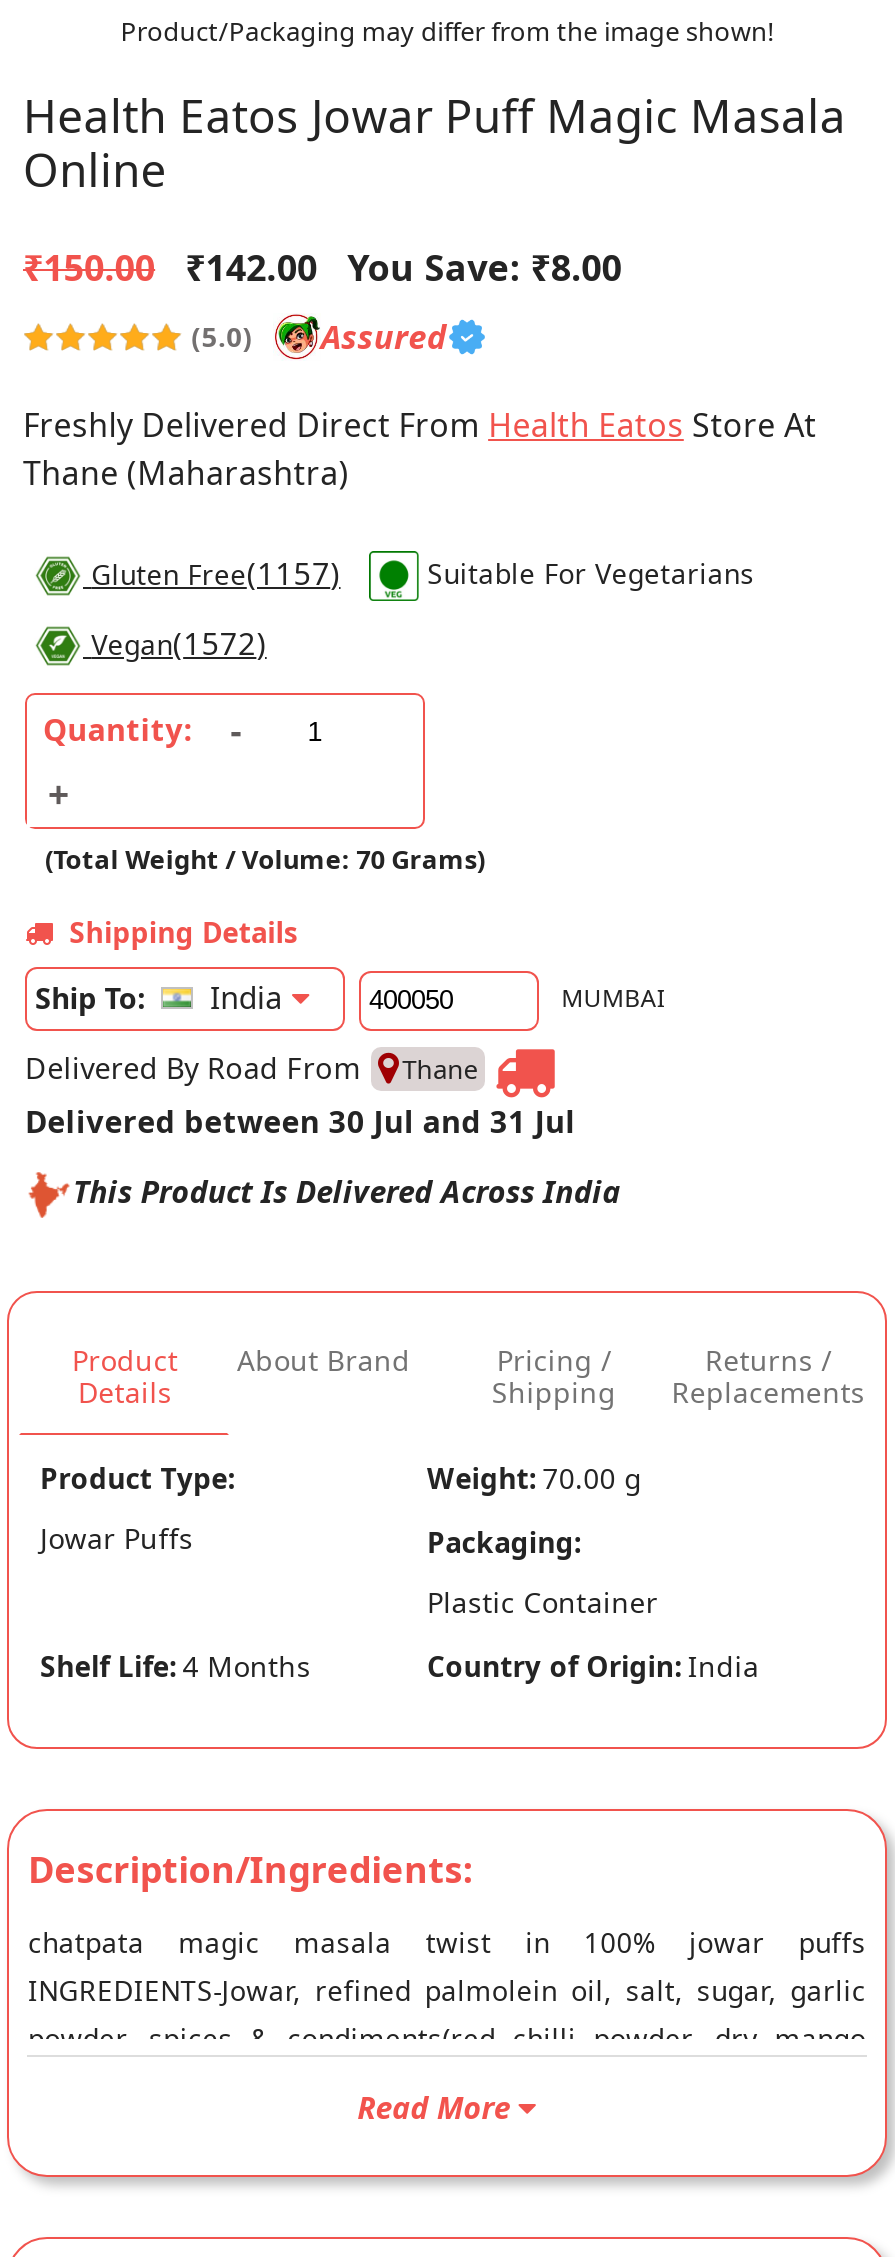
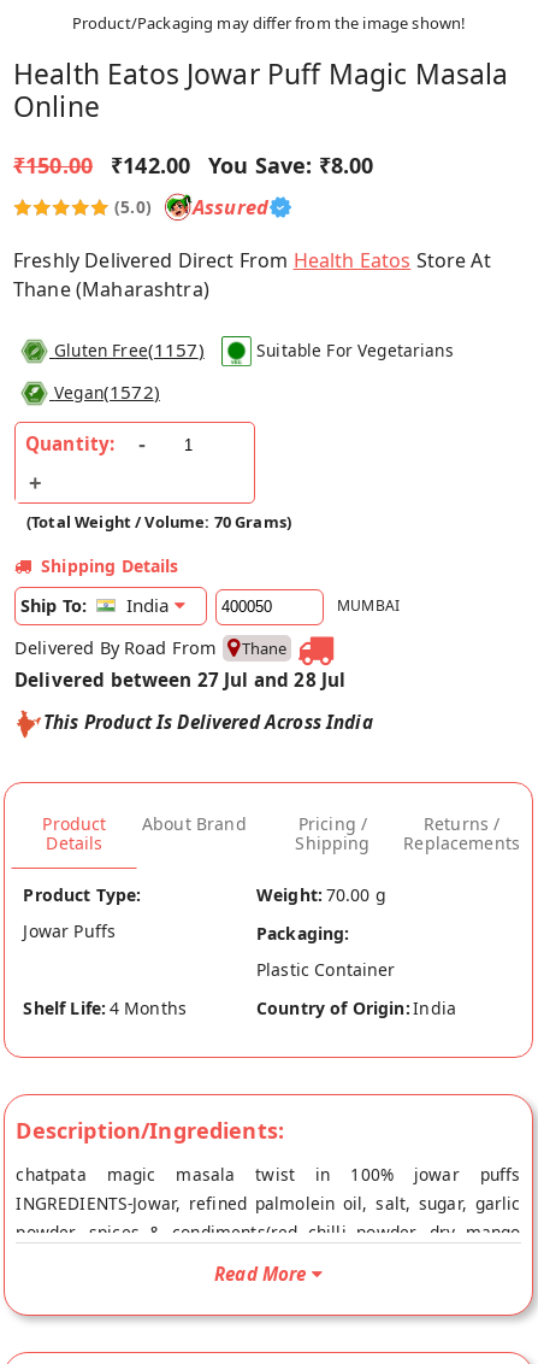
- Delivered between 30 Jul and 31 Jul
+ Delivered between 27 Jul and 28 Jul
